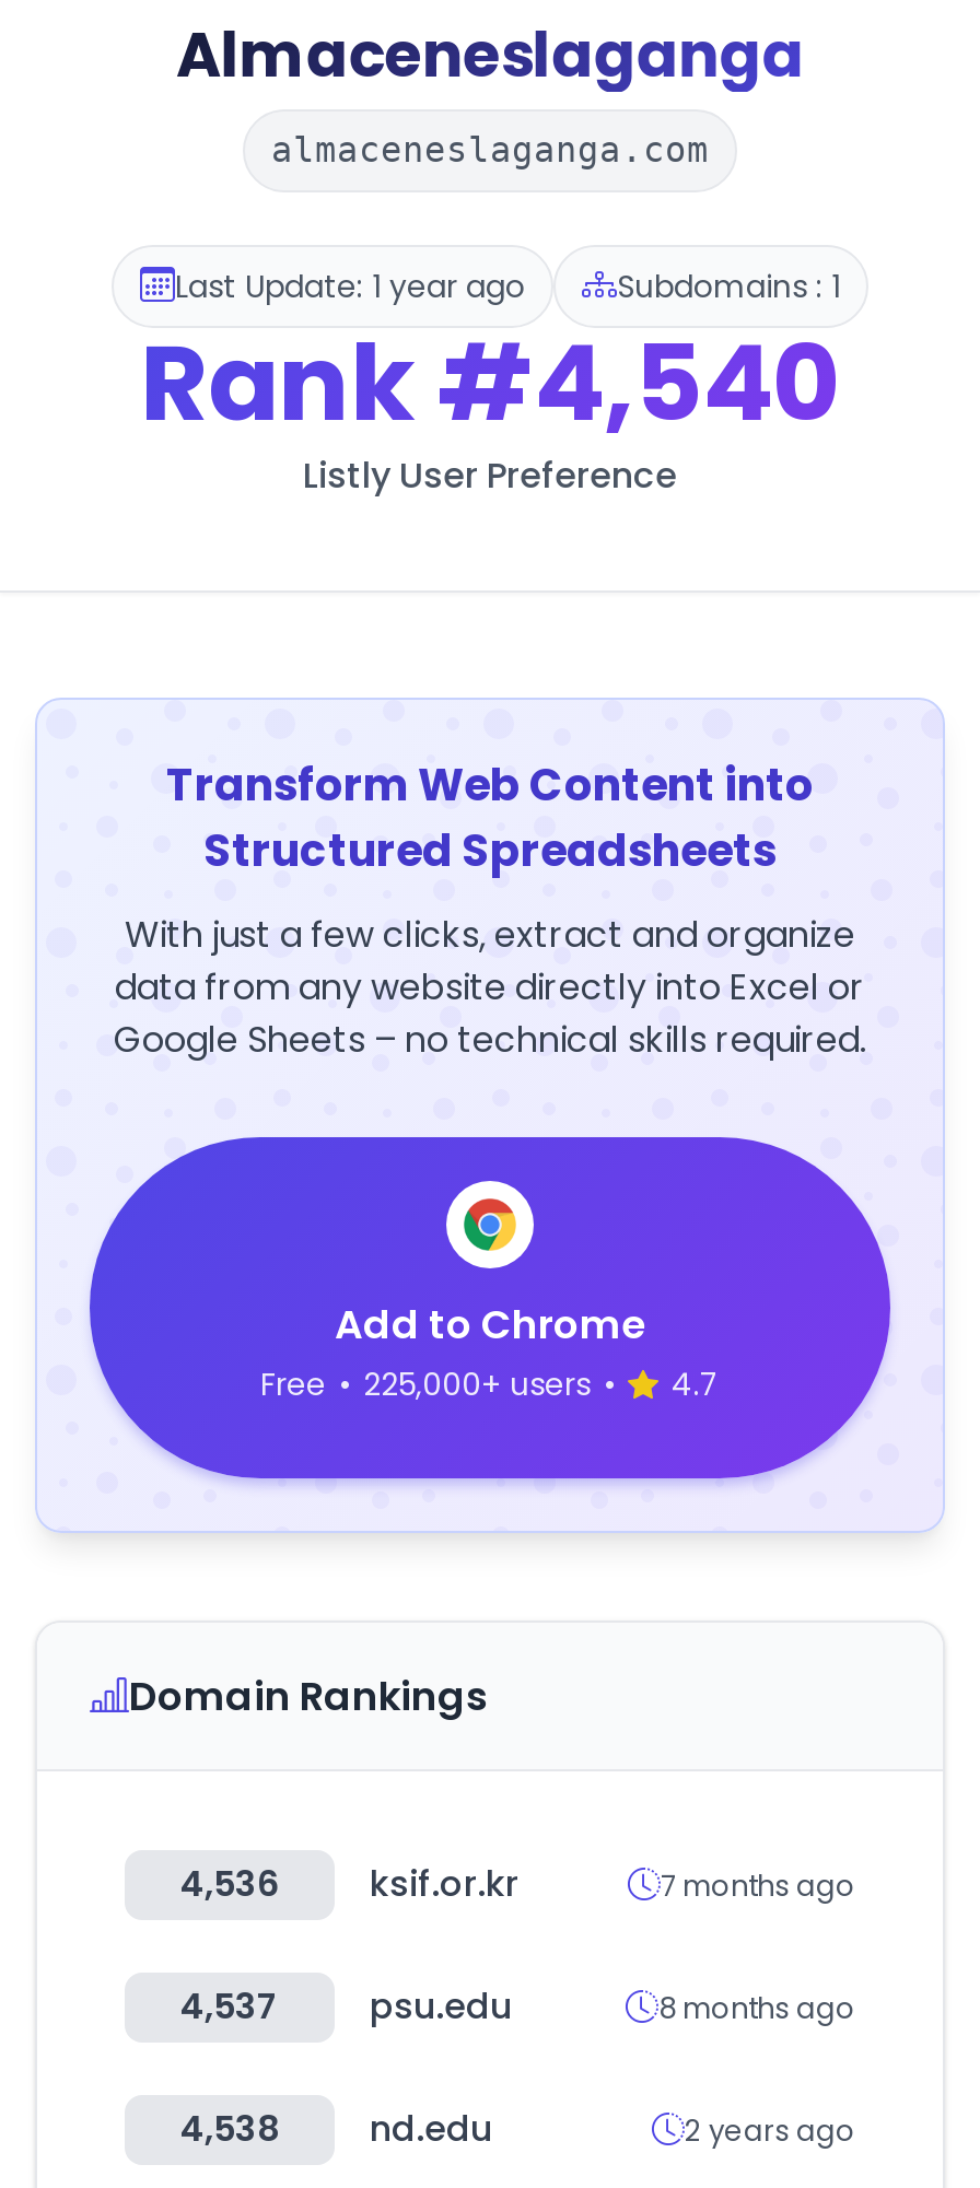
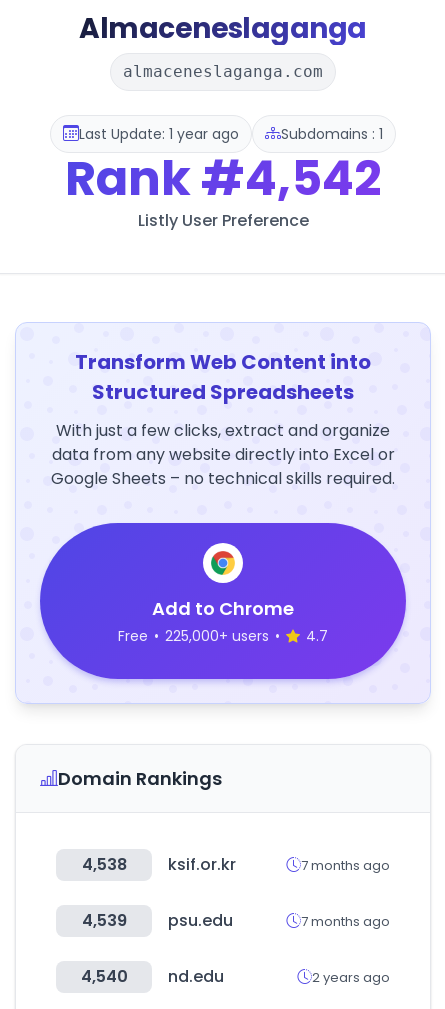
- Rank #4,540
+ Rank #4,542

- 4,536 ksif.or.kr
+ 4,538 ksif.or.kr

- 4,537 psu.edu
+ 4,539 psu.edu

- 8 months ago
+ 7 months ago

- 4,538 nd.edu
+ 4,540 nd.edu
